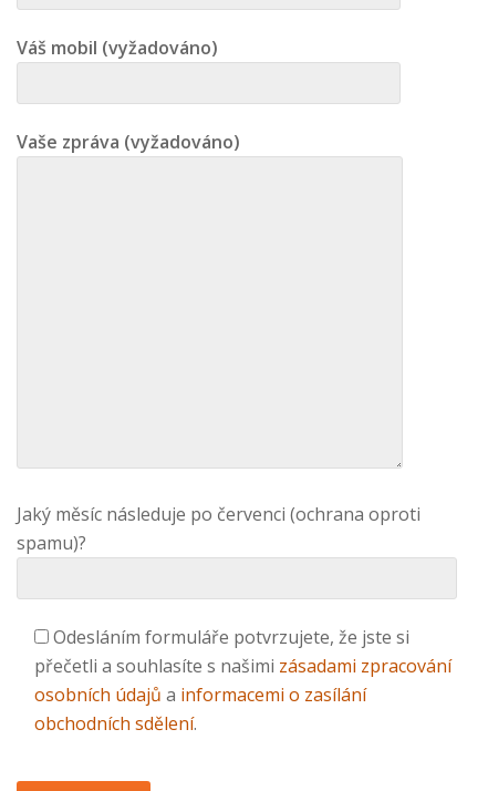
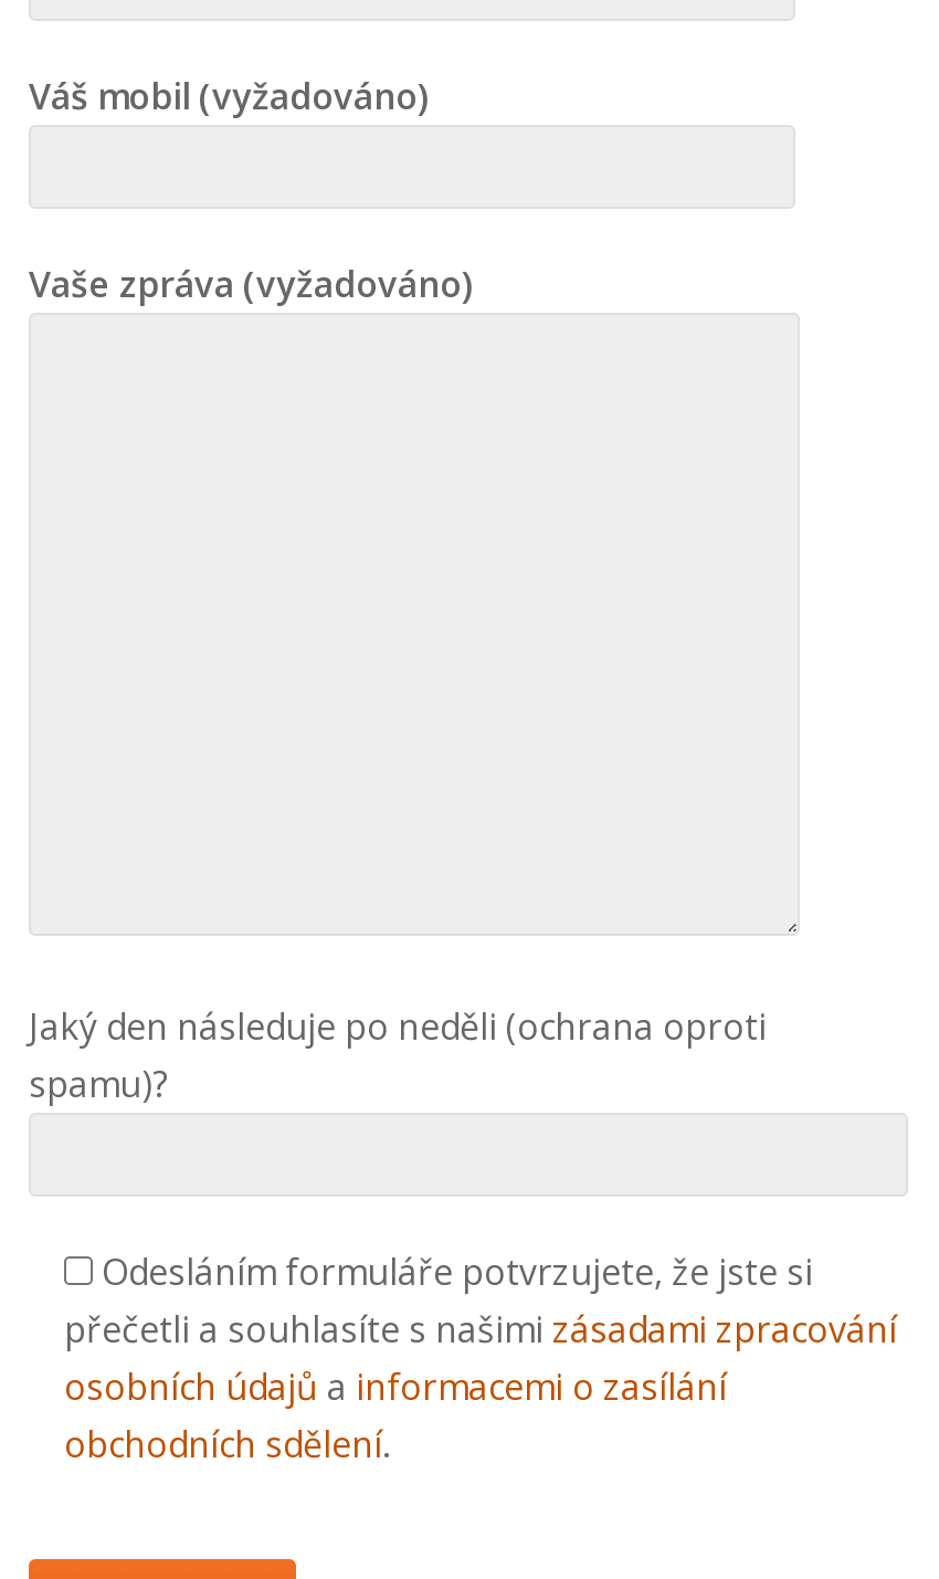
- Jaký měsíc následuje po červenci (ochrana oproti
+ Jaký den následuje po neděli (ochrana oproti
